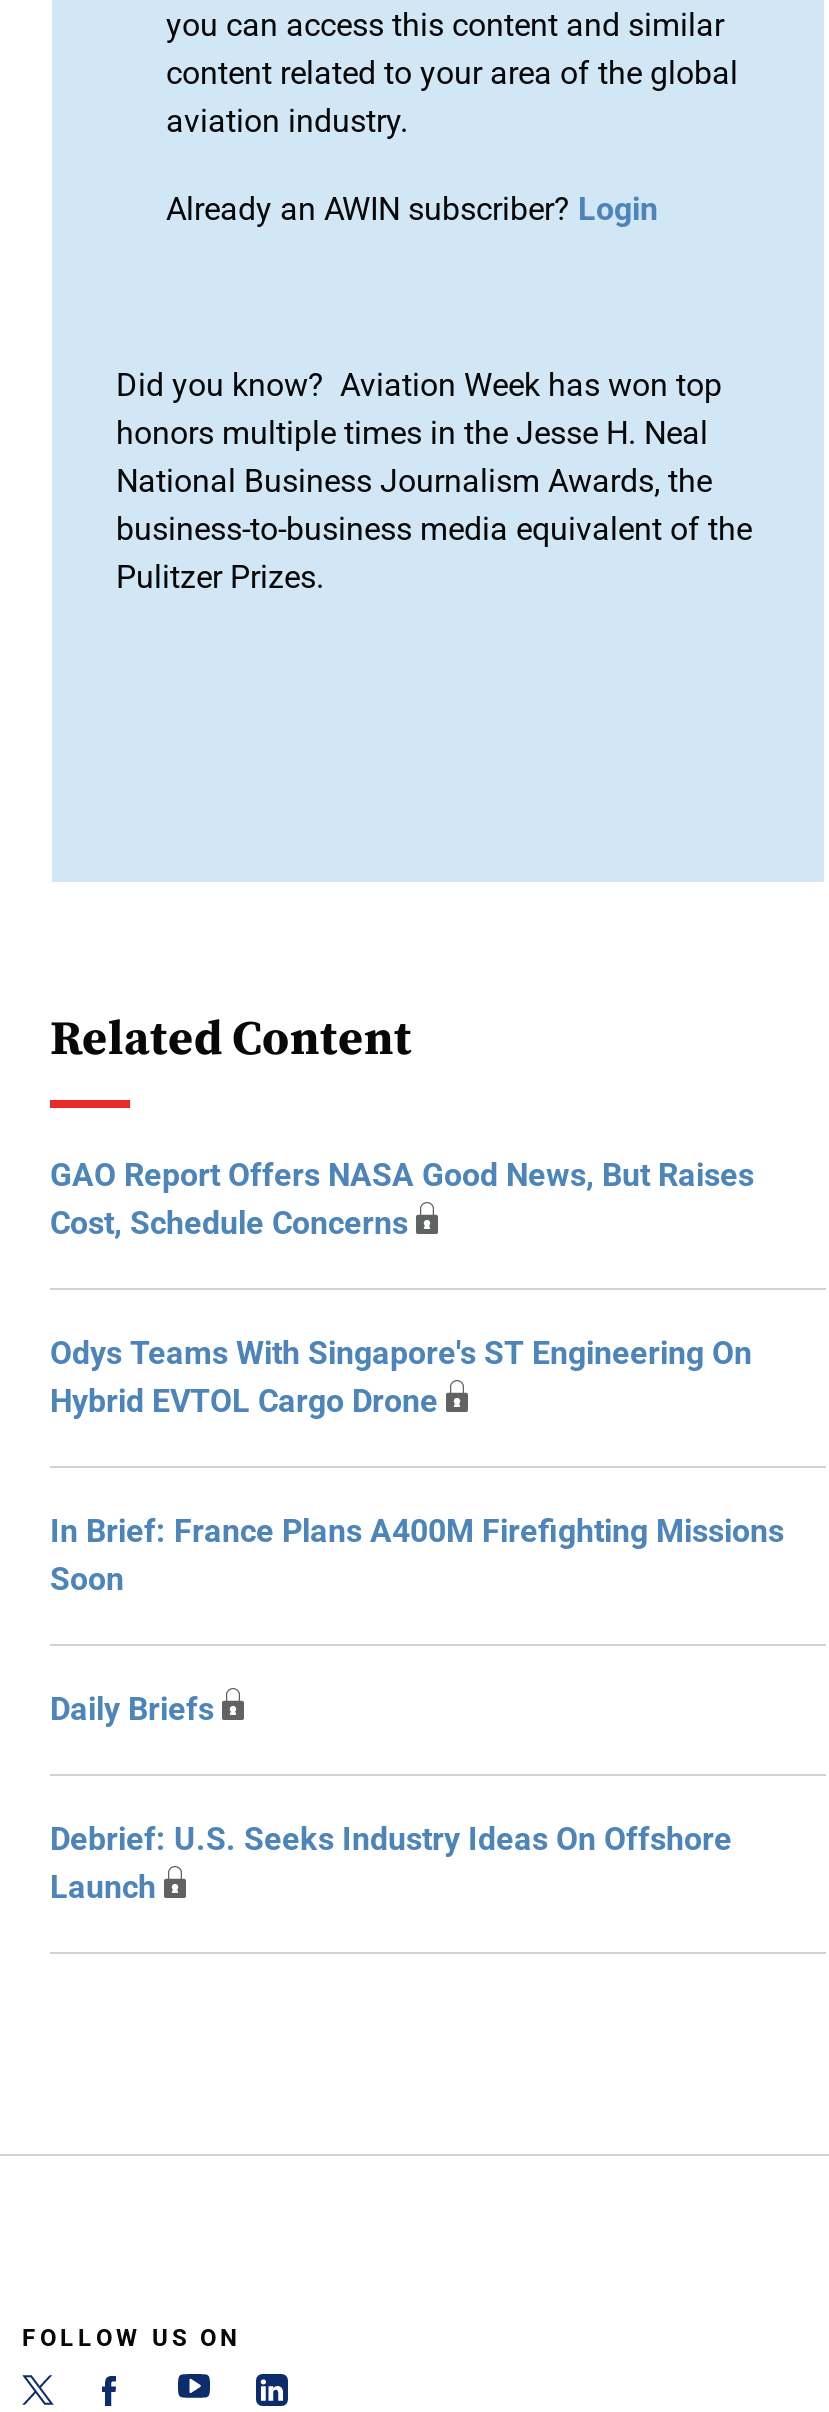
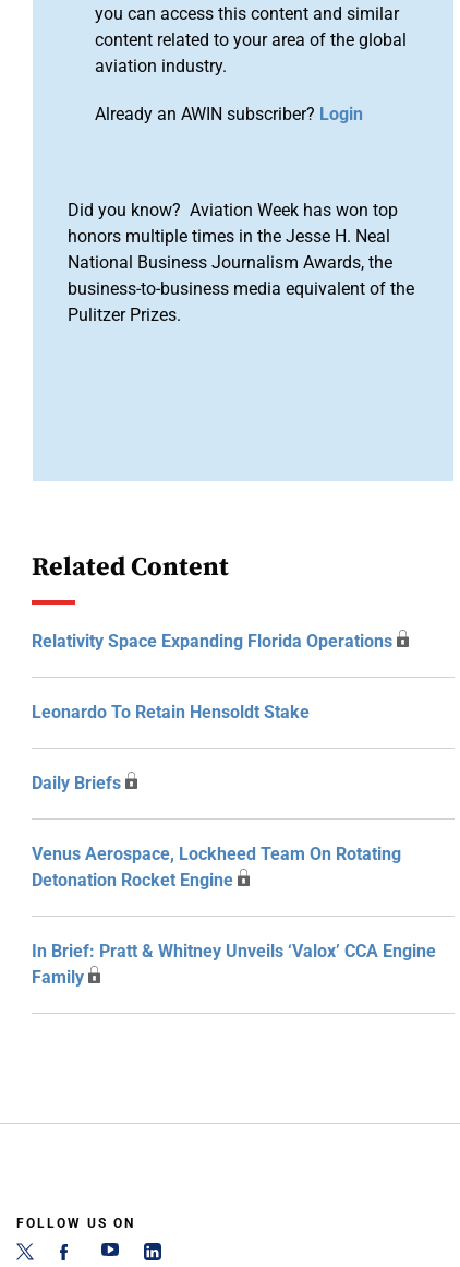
- GAO Report Offers NASA Good News, But Raises
- Cost, Schedule Concerns
- Odys Teams With Singapore's ST Engineering On
- Hybrid EVTOL Cargo Drone
- In Brief: France Plans A400M Firefighting Missions
- Soon
+ Relativity Space Expanding Florida Operations
+ Leonardo To Retain Hensoldt Stake

moved up: Daily Briefs

- Debrief: U.S. Seeks Industry Ideas On Offshore
- Launch
+ Venus Aerospace, Lockheed Team On Rotating
+ Detonation Rocket Engine
+ In Brief: Pratt & Whitney Unveils ‘Valox’ CCA Engine
+ Family
